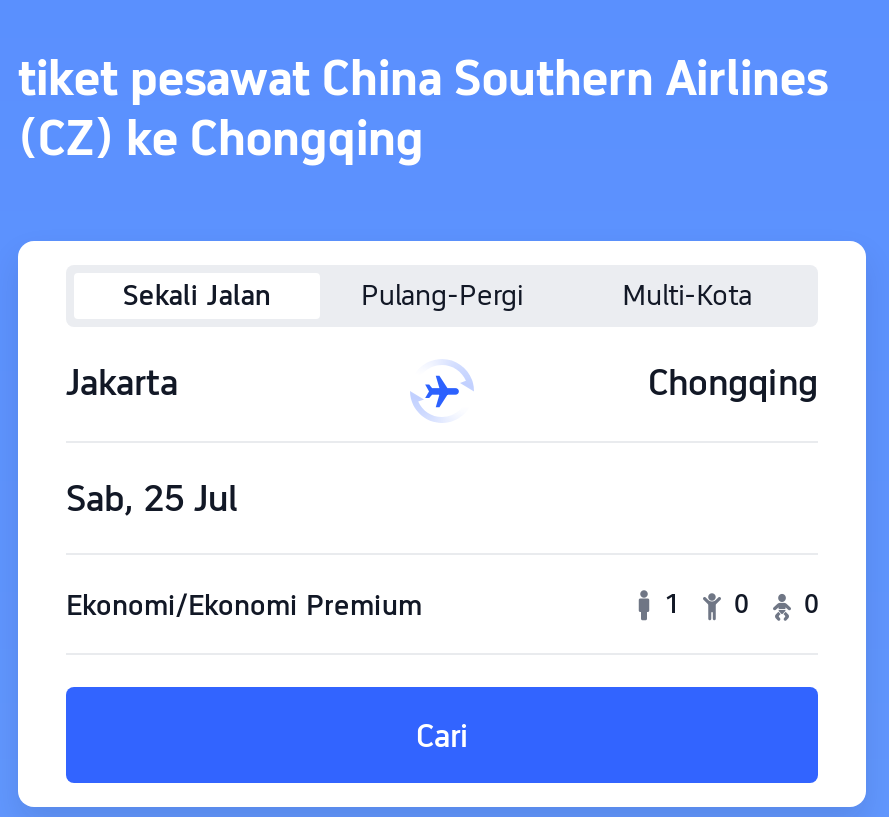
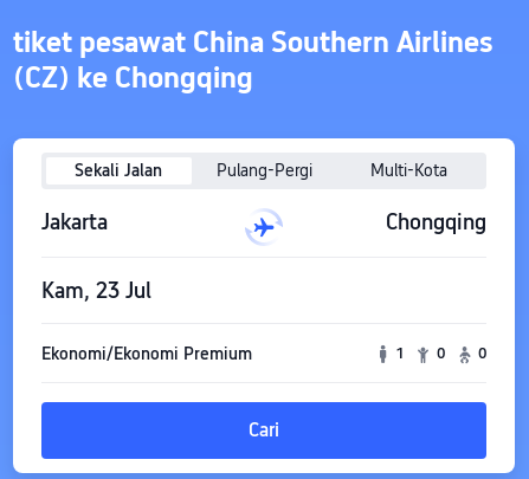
- Sab, 25 Jul
+ Kam, 23 Jul
